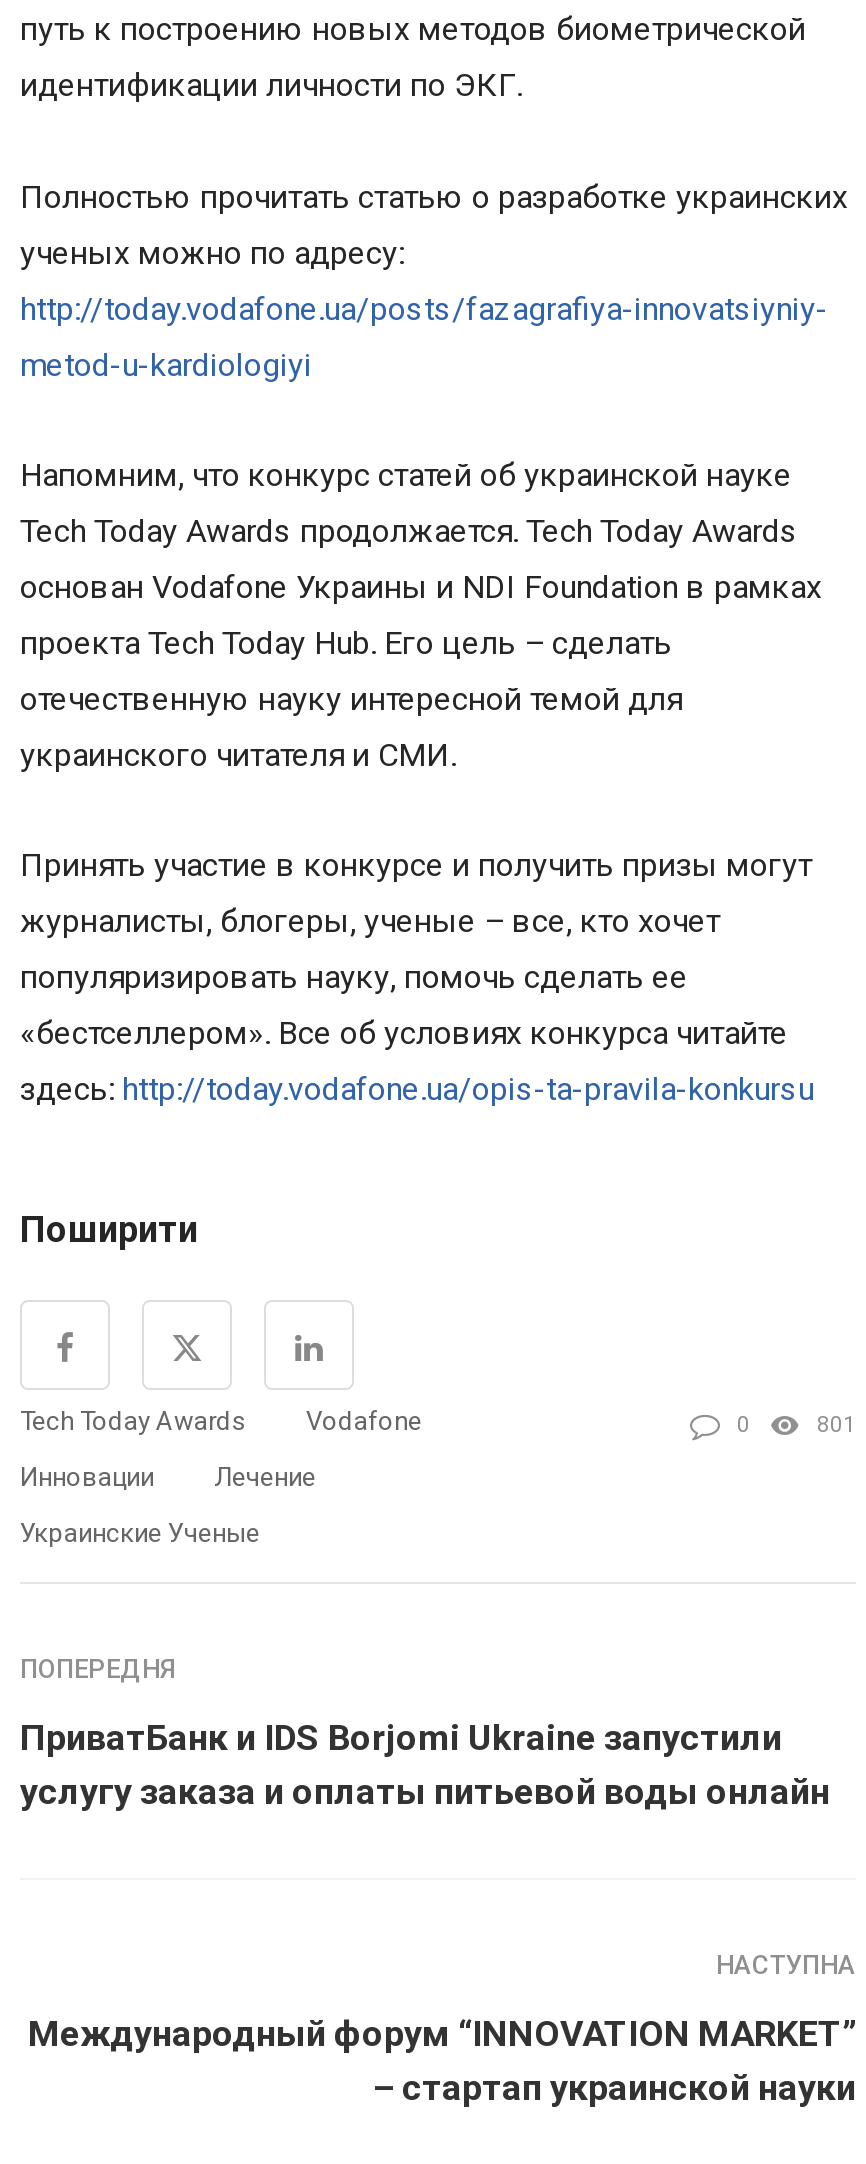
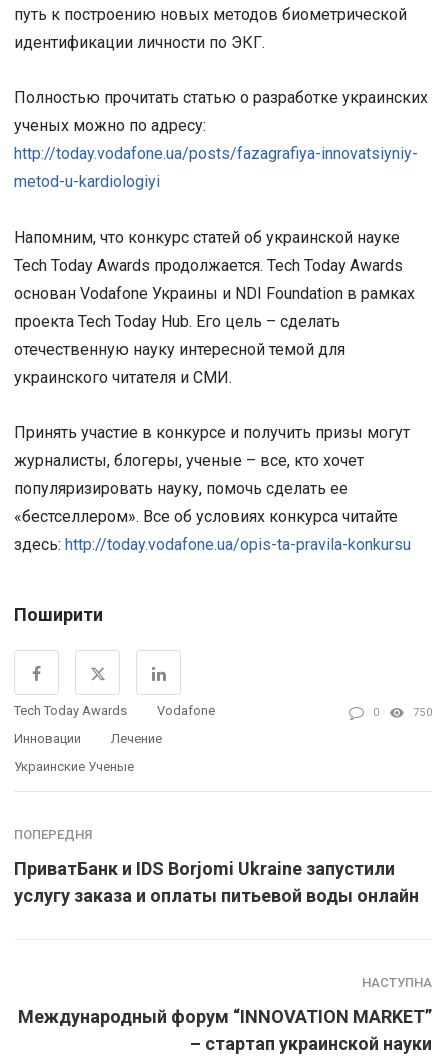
- 801
+ 750
